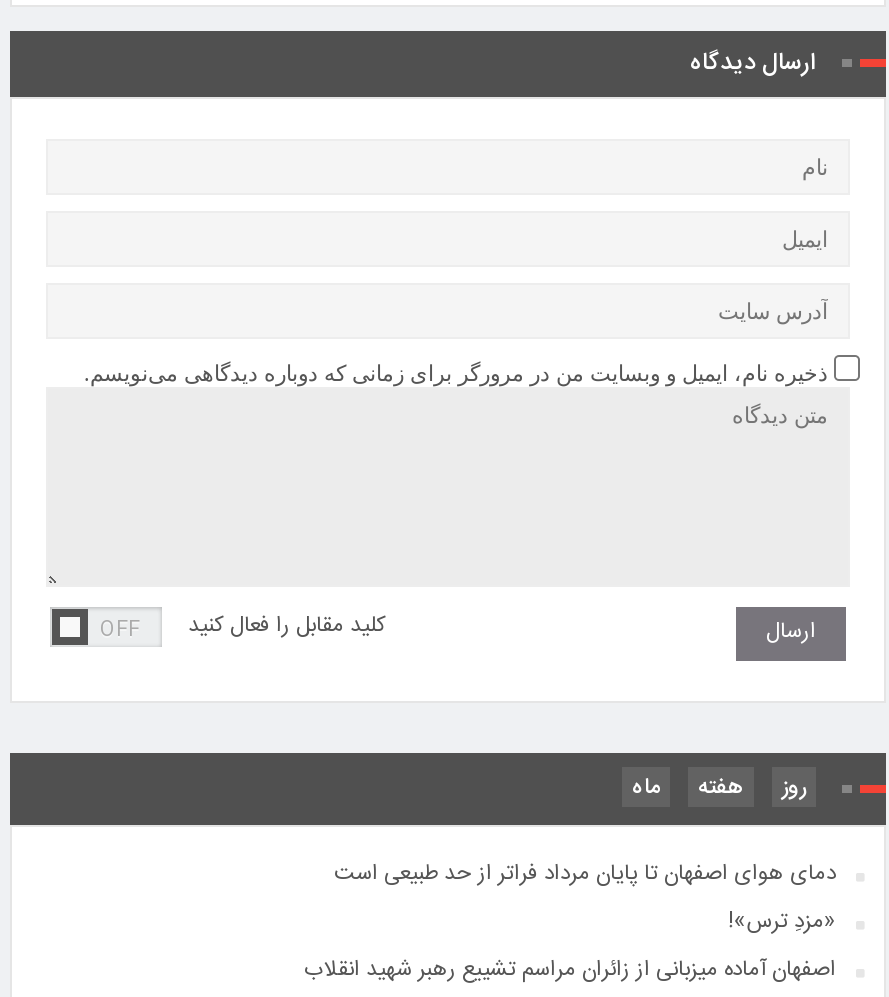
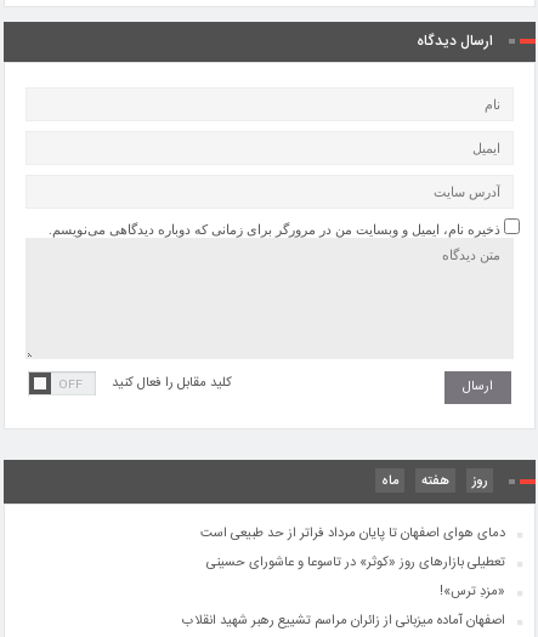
+ تعطیلی بازارهای روز «کوثر» در تاسوعا و عاشورای حسینی
